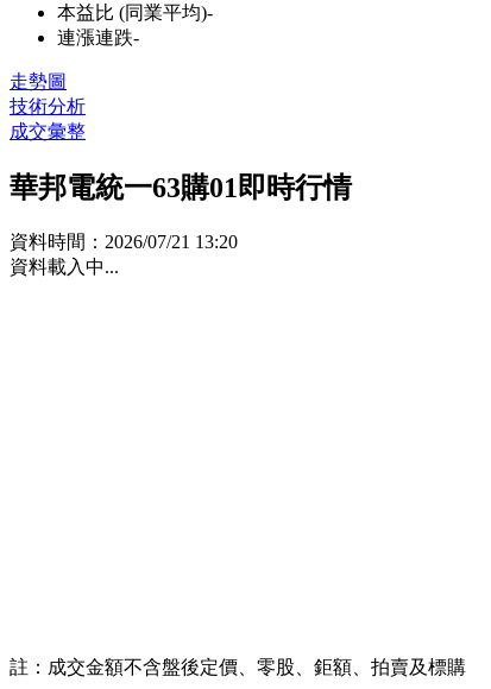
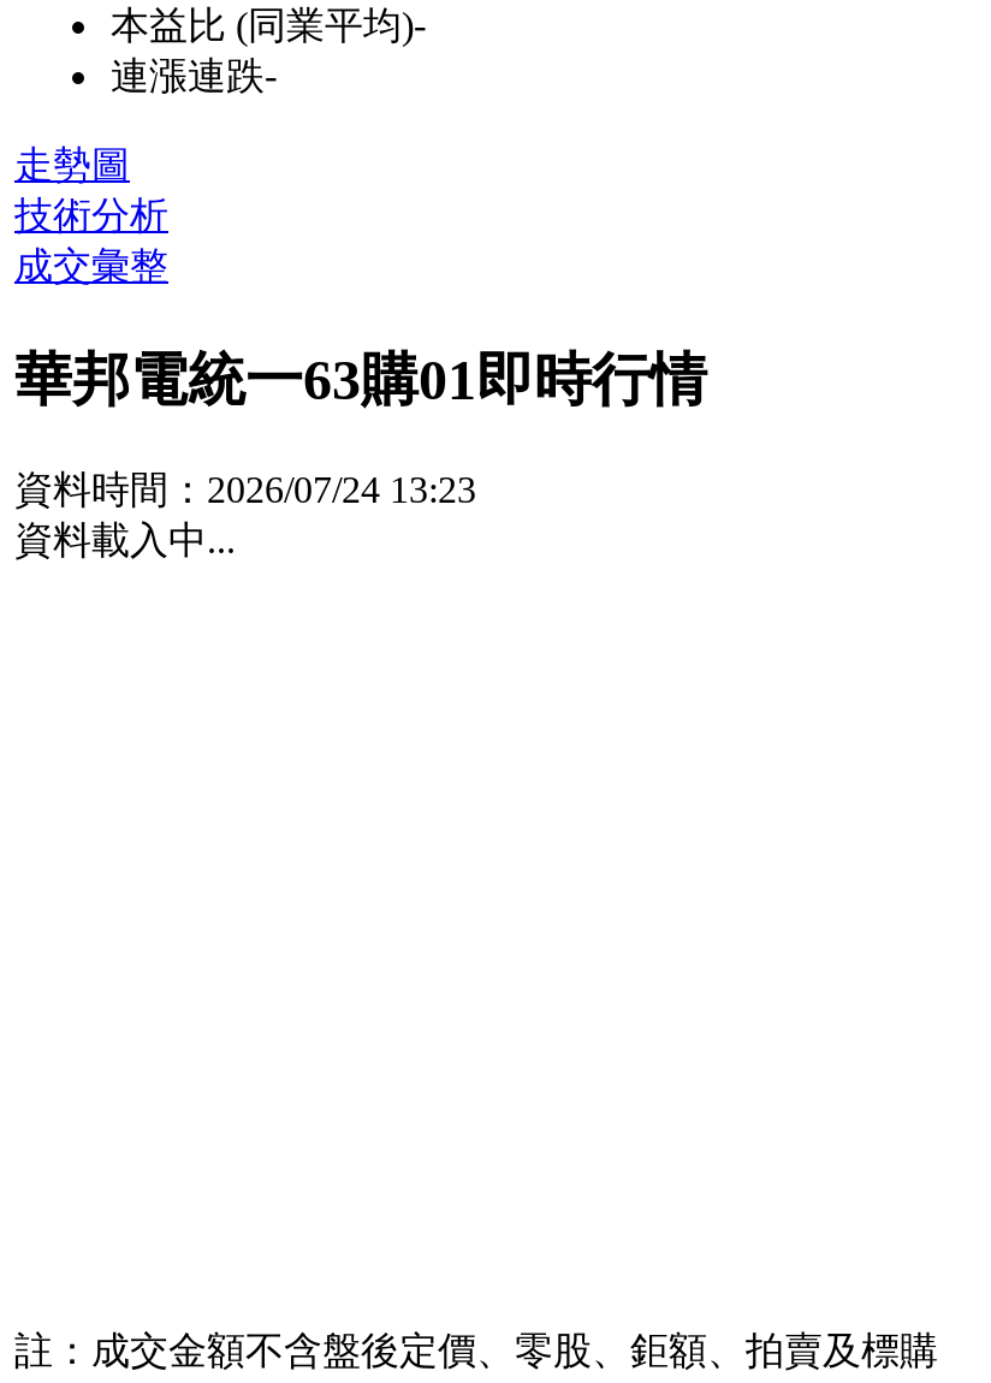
- 資料時間：2026/07/21 13:20
+ 資料時間：2026/07/24 13:23
